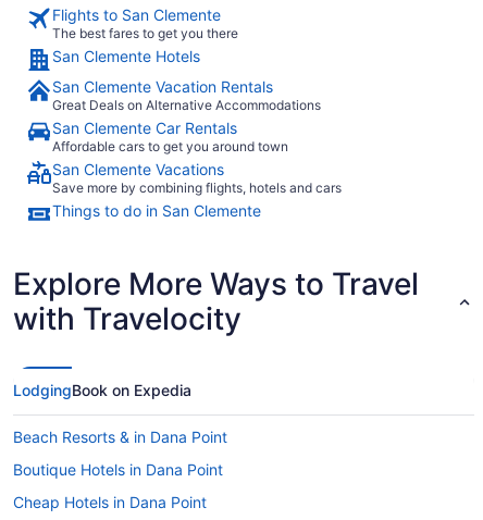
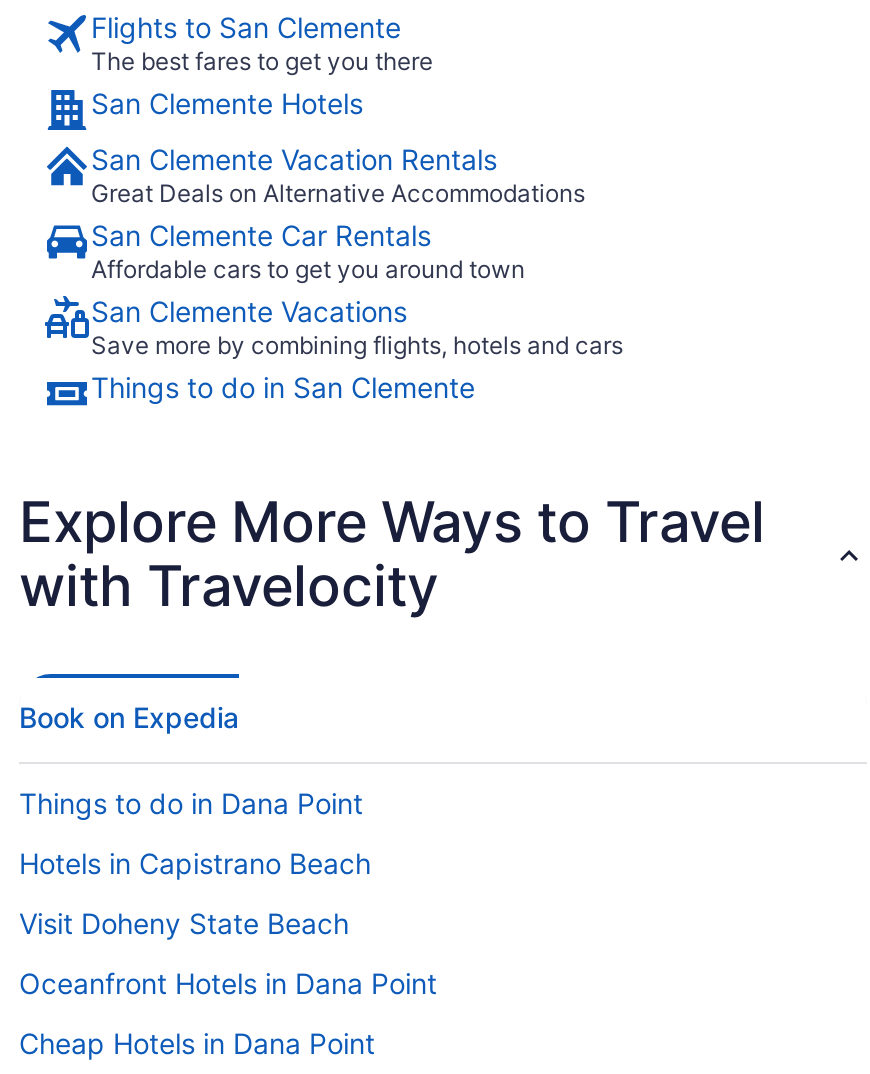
- LodgingBook on Expedia
- Beach Resorts & in Dana Point
- Boutique Hotels in Dana Point
+ Book on Expedia
+ Things to do in Dana Point
+ Hotels in Capistrano Beach
+ Visit Doheny State Beach
+ Oceanfront Hotels in Dana Point
